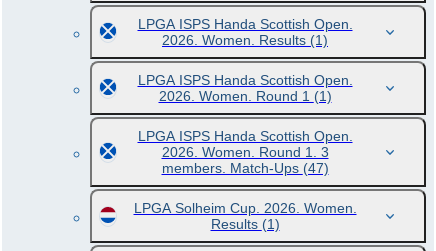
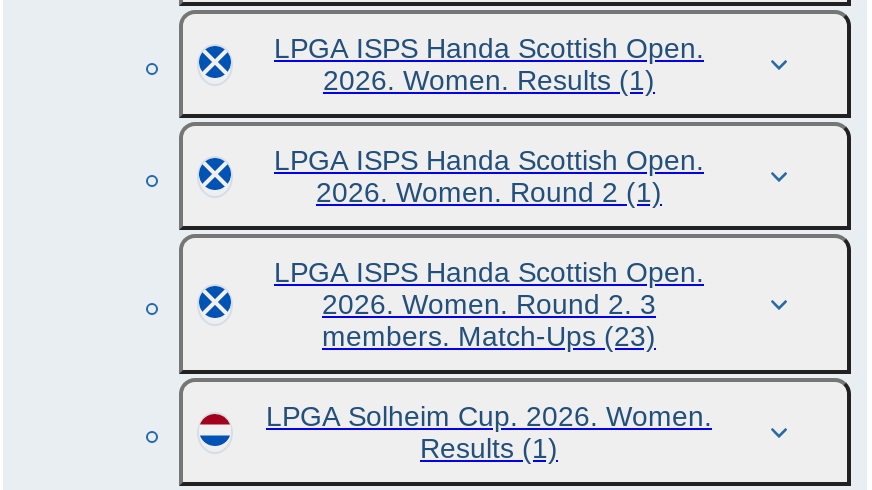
- 2026. Women. Round 1 (1)
+ 2026. Women. Round 2 (1)

- 2026. Women. Round 1. 3
+ 2026. Women. Round 2. 3

- members. Match-Ups (47)
+ members. Match-Ups (23)
